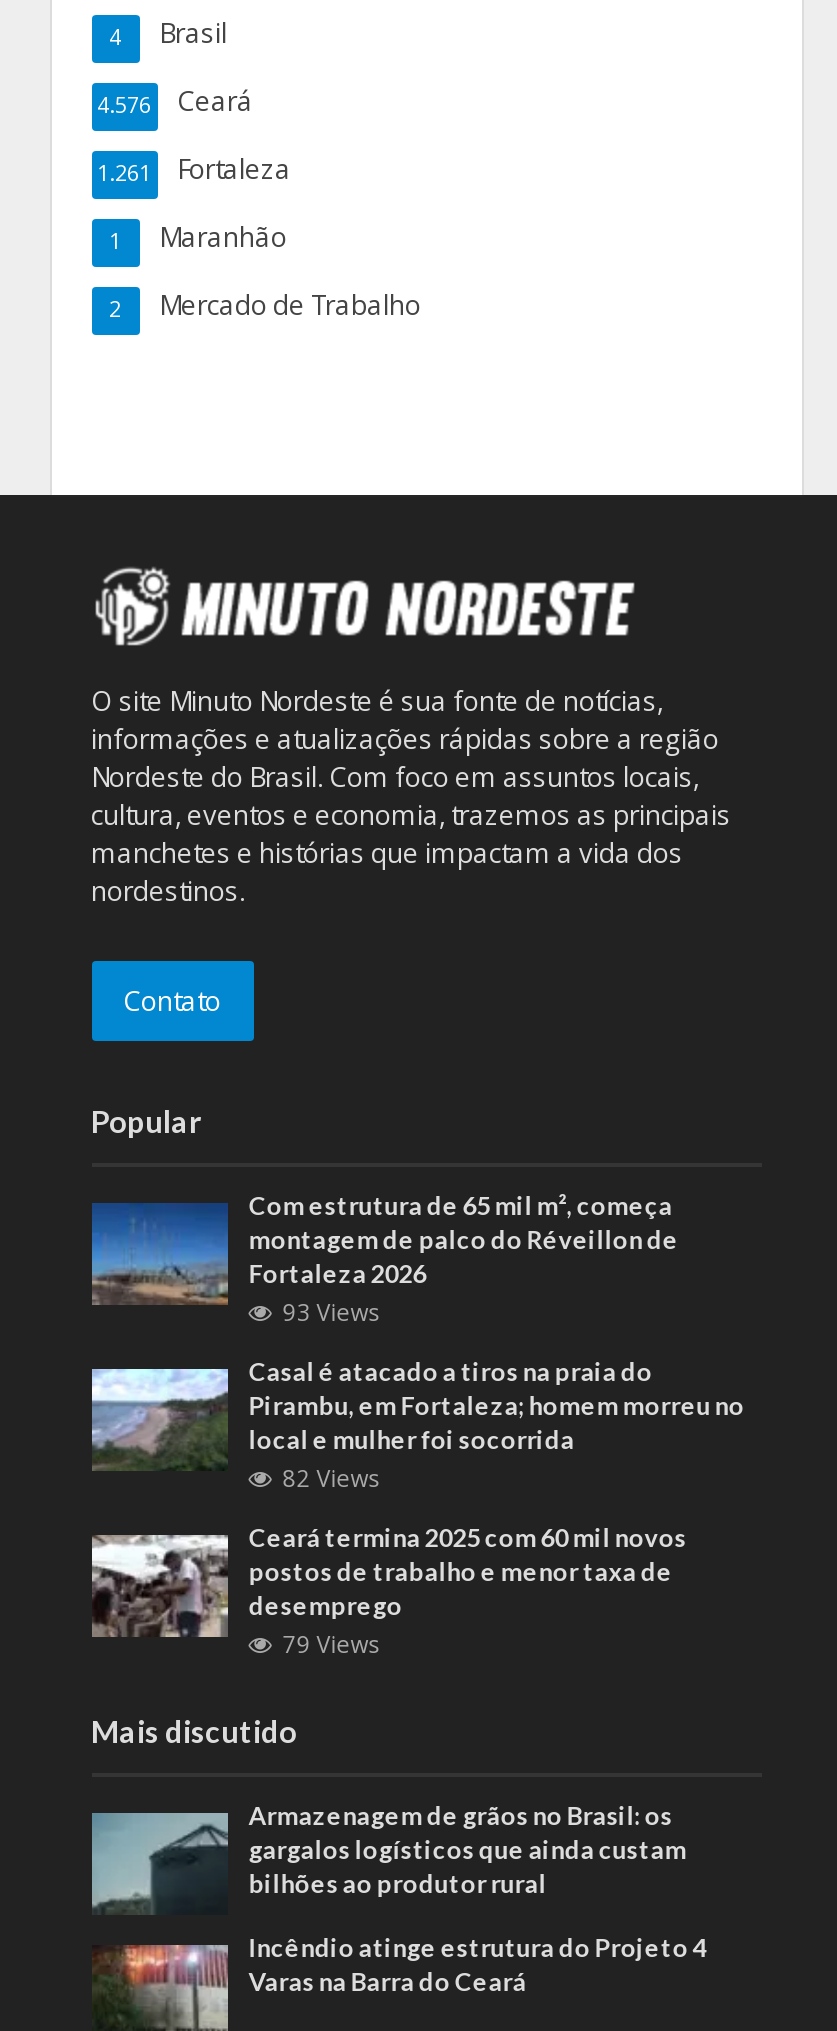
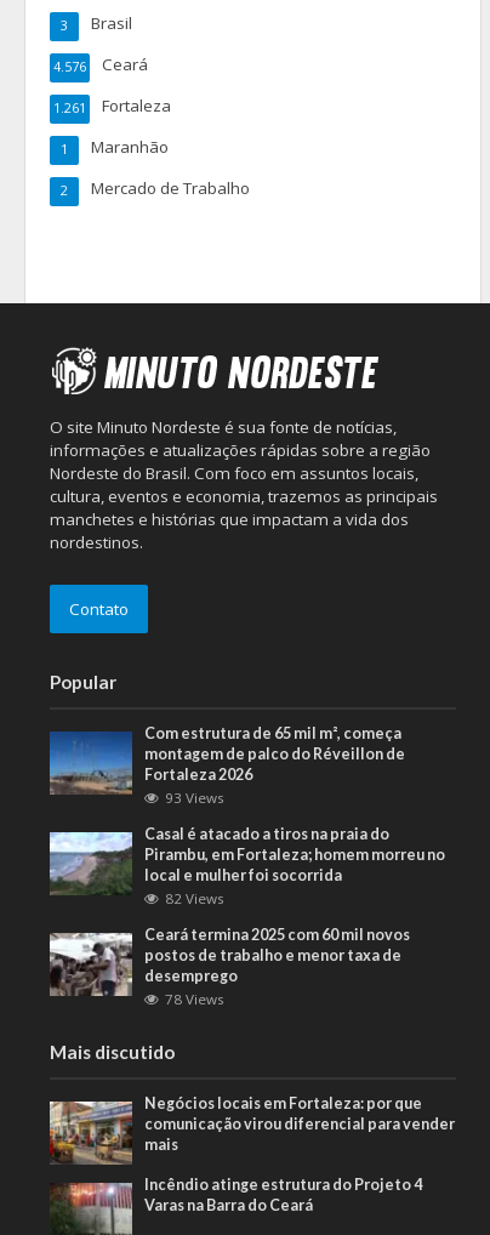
- 4 Brasil
+ 3 Brasil

- 79 Views
+ 78 Views

- [image]
- Armazenagem de grãos no Brasil: os
- gargalos logísticos que ainda custam
- bilhões ao produtor rural
+ [image]
+ Negócios locais em Fortaleza: por que
+ comunicação virou diferencial para vender
+ mais
